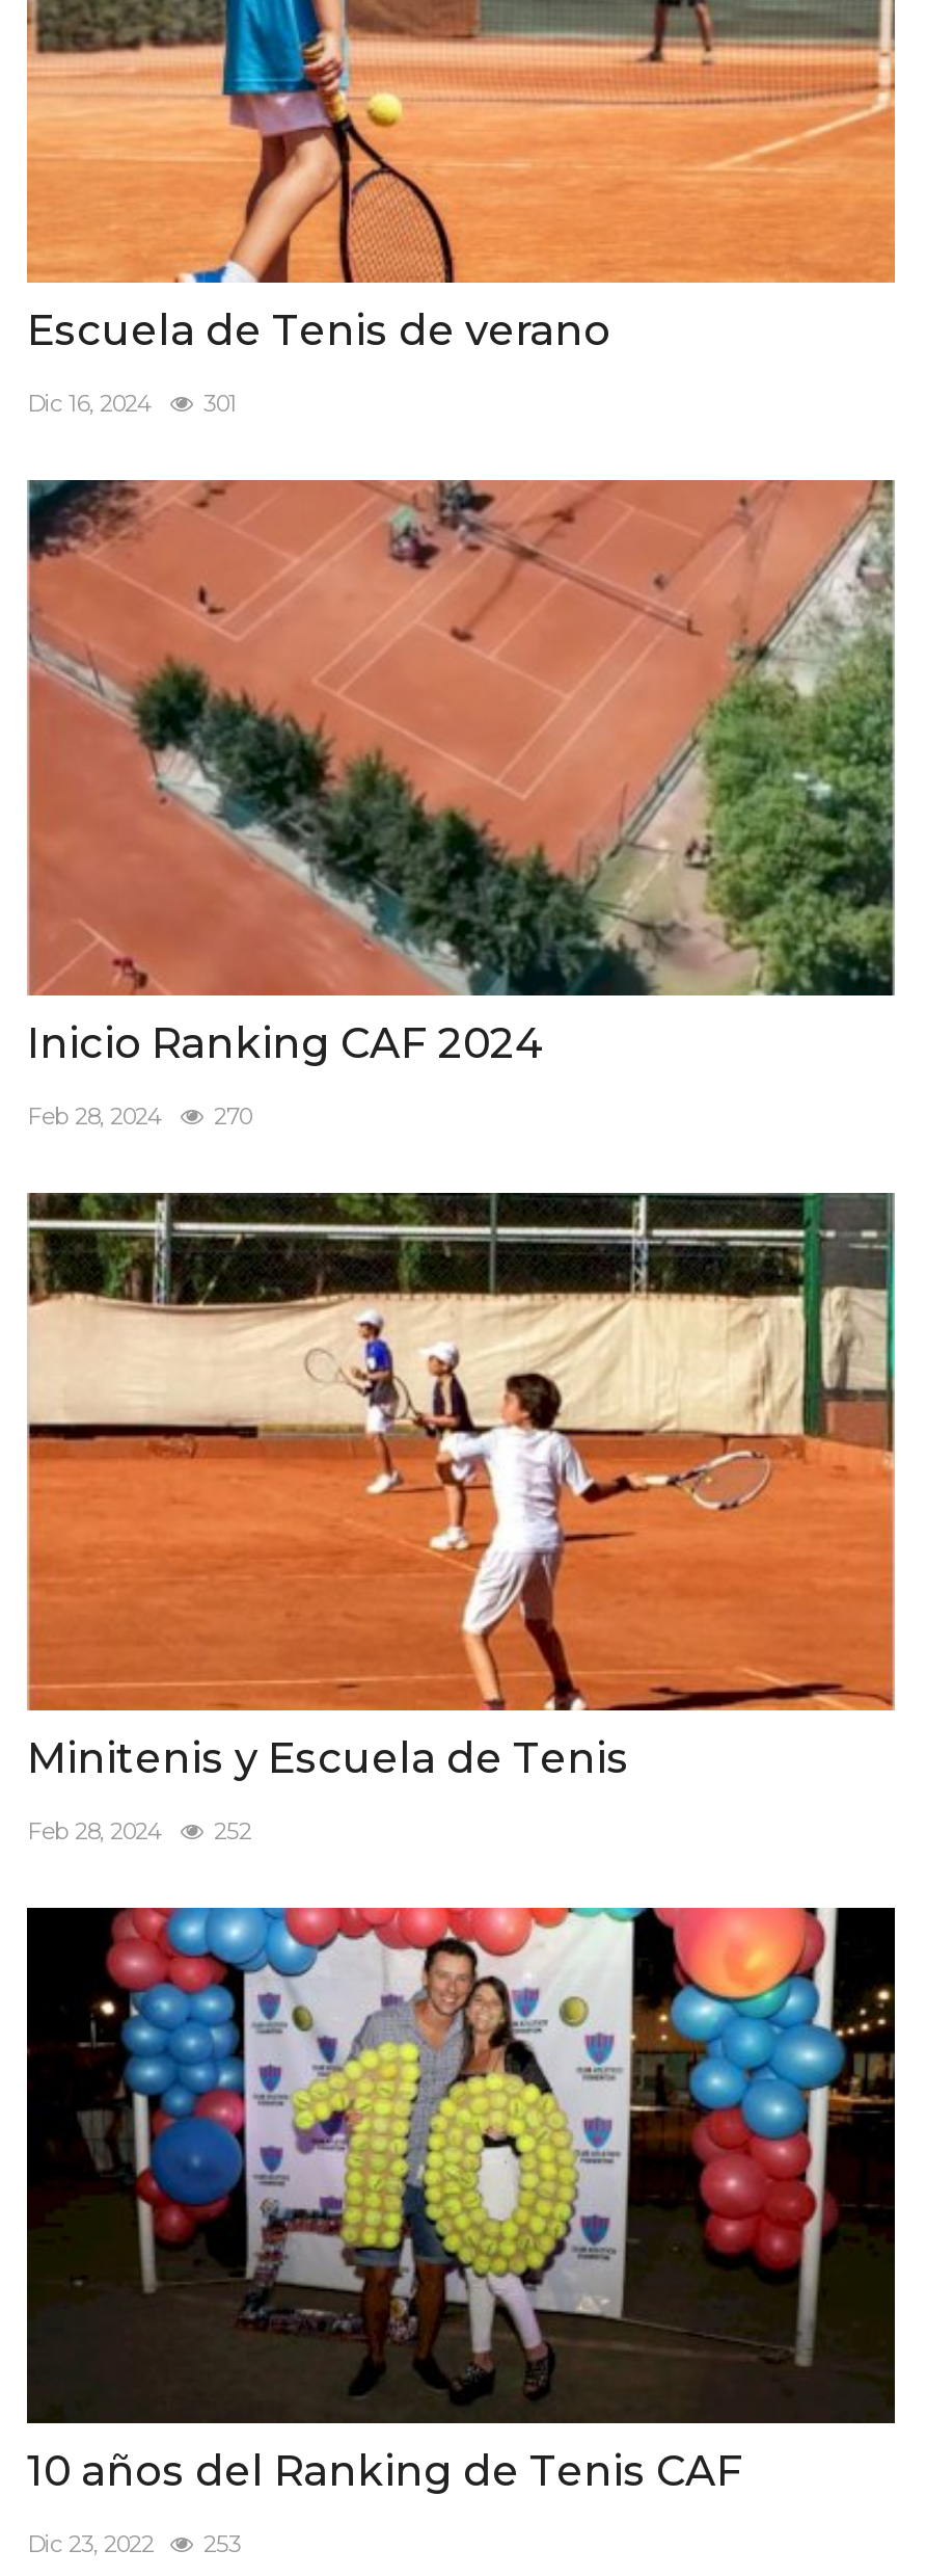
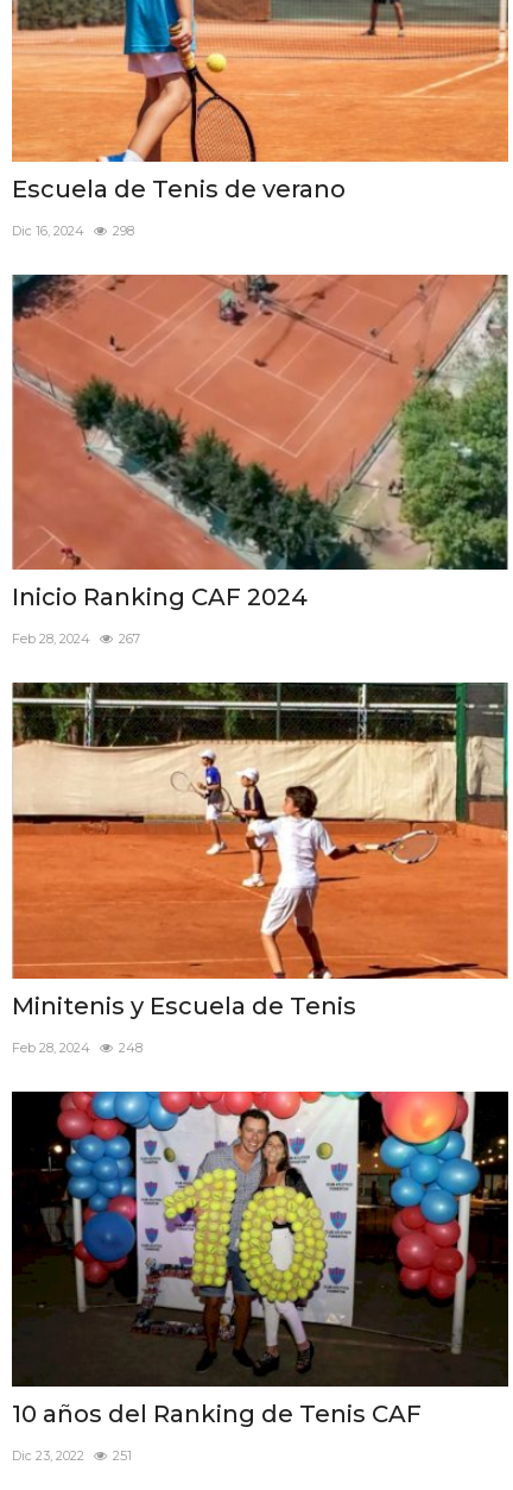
- Dic 16, 2024 301
+ Dic 16, 2024 298

- Feb 28, 2024 270
+ Feb 28, 2024 267

- Feb 28, 2024 252
+ Feb 28, 2024 248

- Dic 23, 2022 253
+ Dic 23, 2022 251
